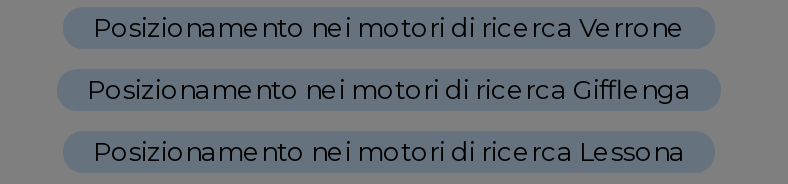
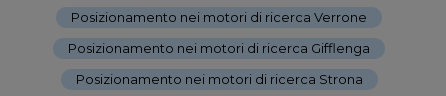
- Posizionamento nei motori di ricerca Lessona
+ Posizionamento nei motori di ricerca Strona
